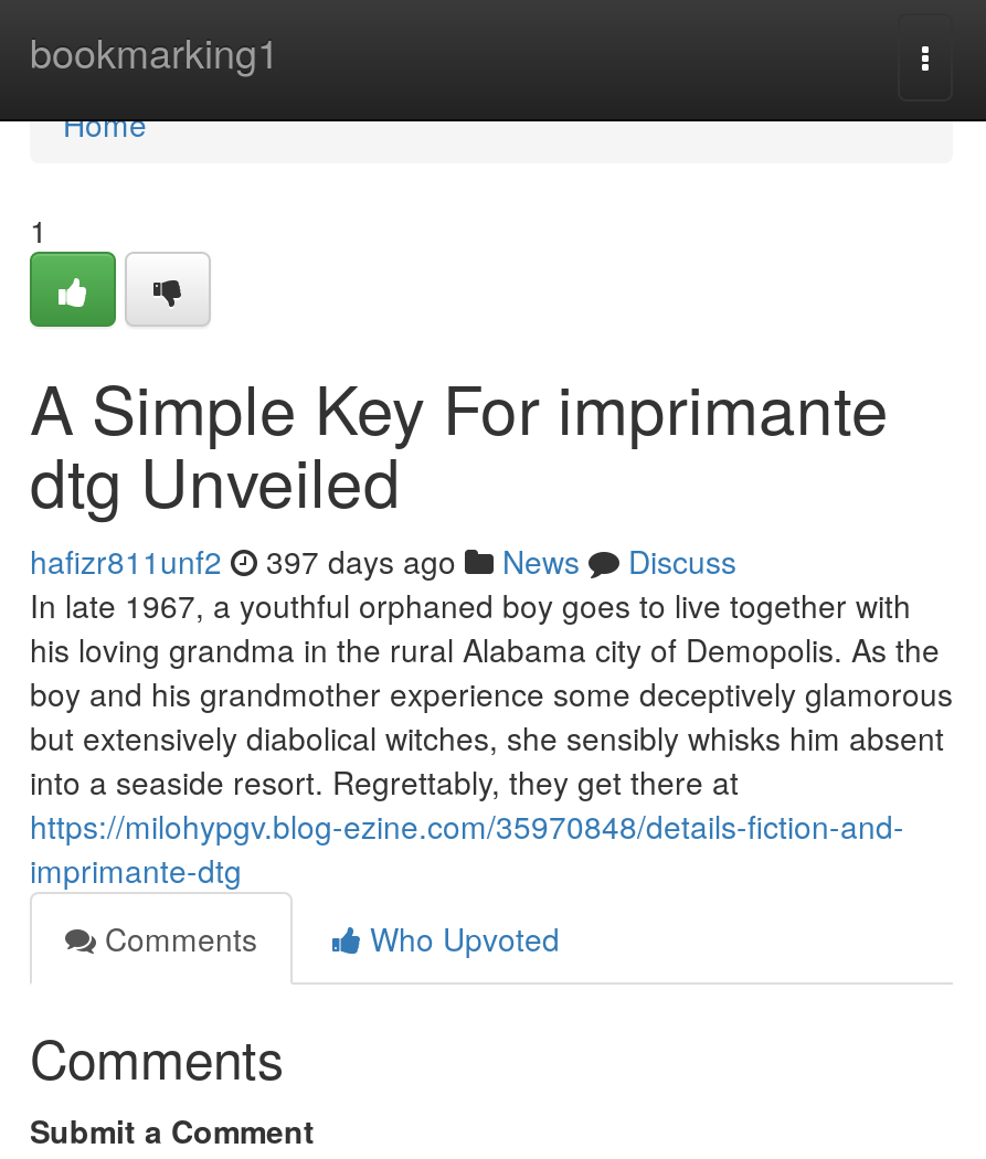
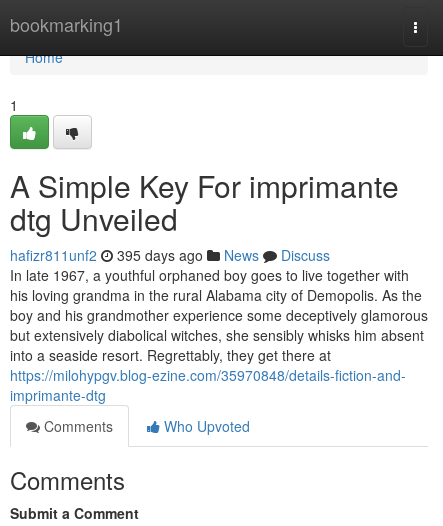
- hafizr811unf2 397 days ago News Discuss
+ hafizr811unf2 395 days ago News Discuss
